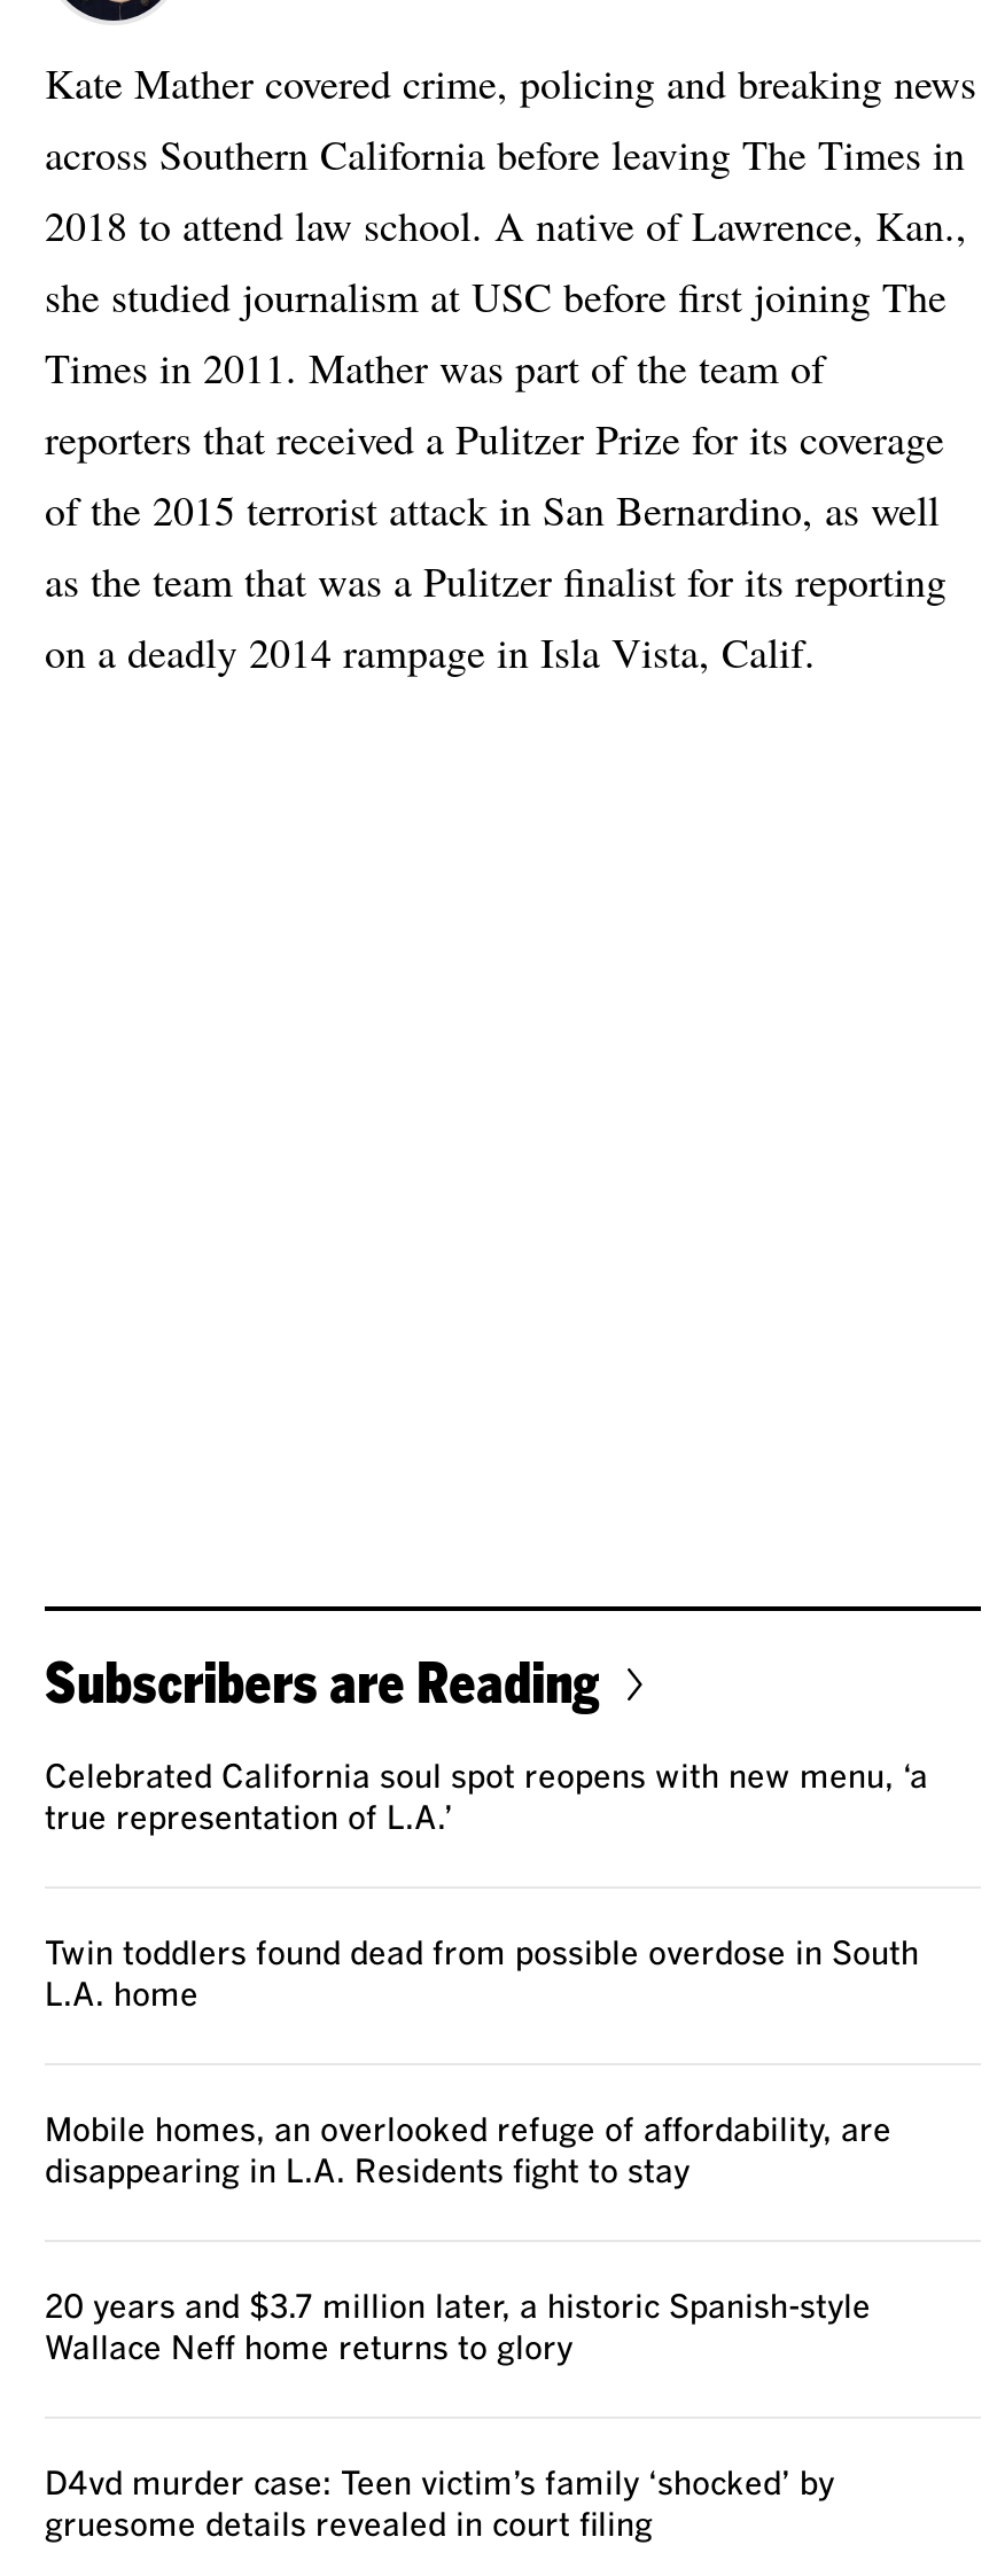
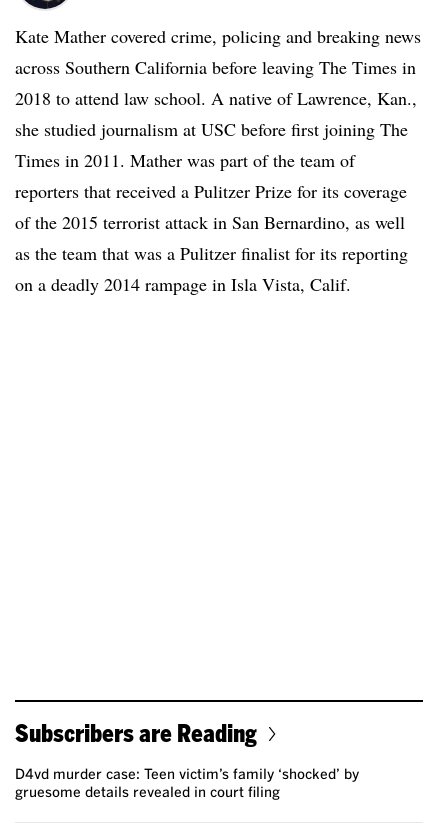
- Celebrated California soul spot reopens with new menu, ‘a
- true representation of L.A.’

- Twin toddlers found dead from possible overdose in South
- L.A. home

- Mobile homes, an overlooked refuge of affordability, are
- disappearing in L.A. Residents fight to stay

- 20 years and $3.7 million later, a historic Spanish-style
- Wallace Neff home returns to glory
